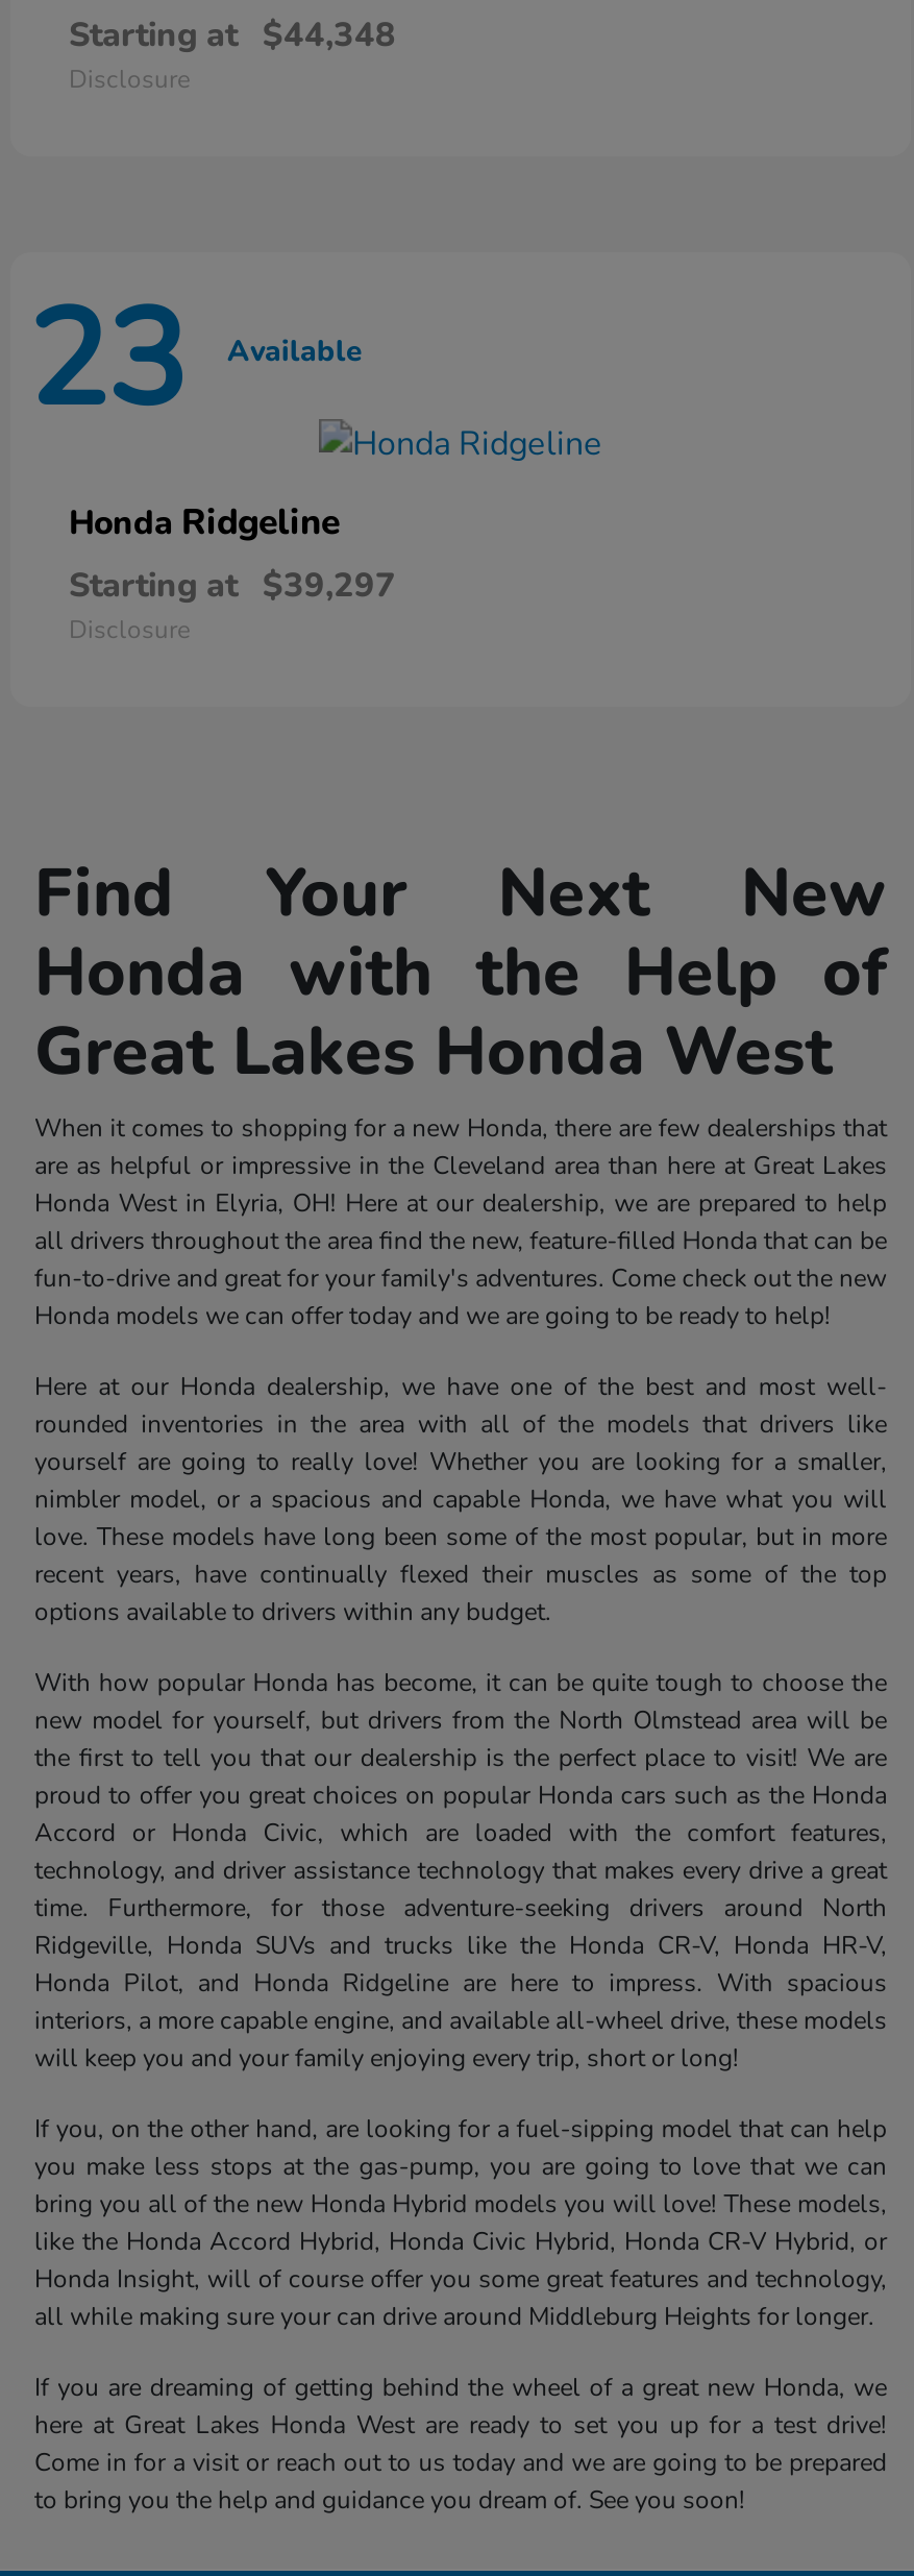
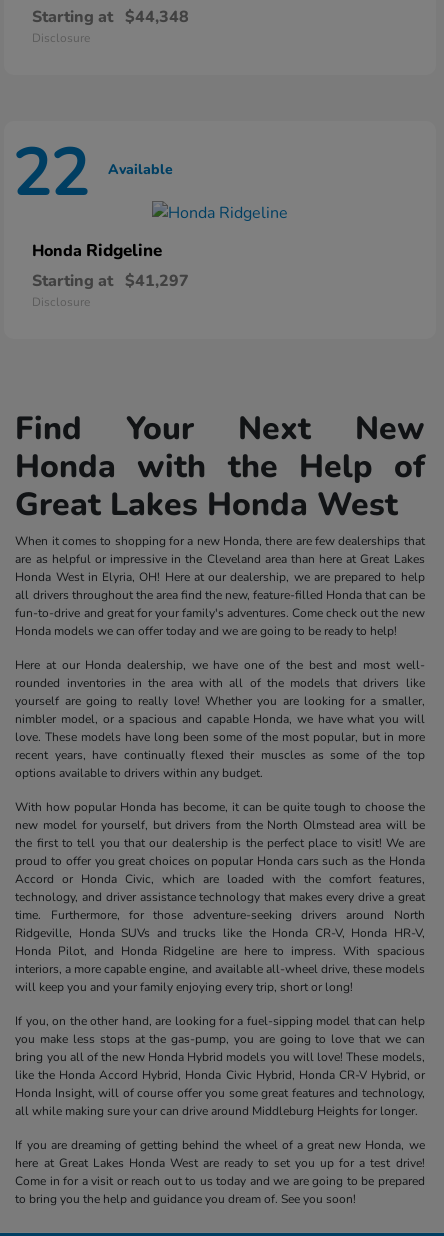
- 23 Available
+ 22 Available

- Starting at $39,297
+ Starting at $41,297
